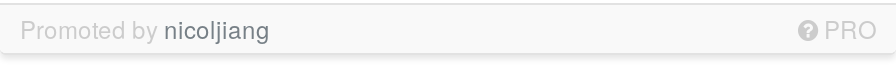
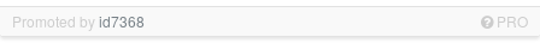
- Promoted by nicoljiang
+ Promoted by id7368
